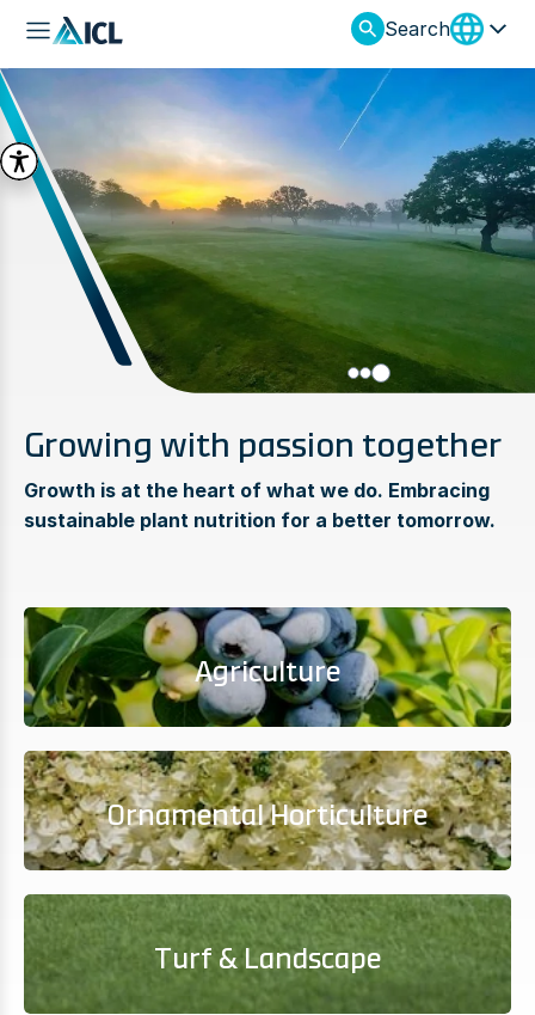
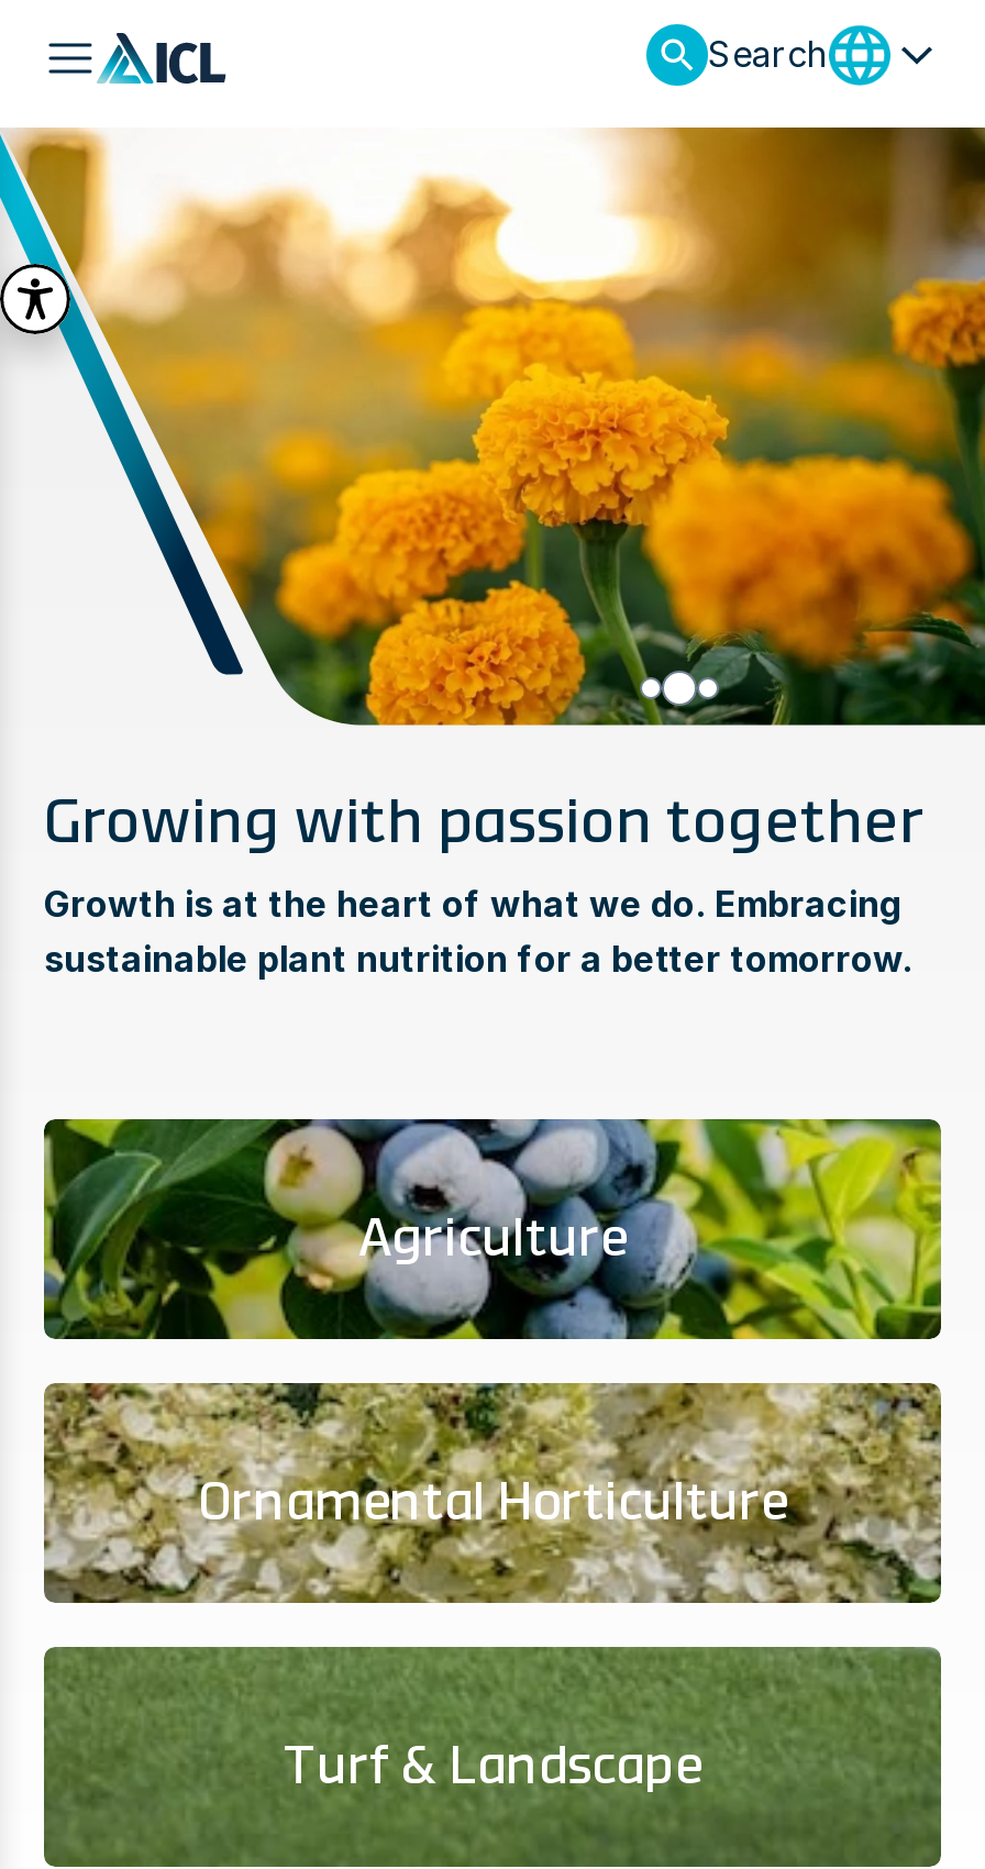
- [image]
+ [image]
